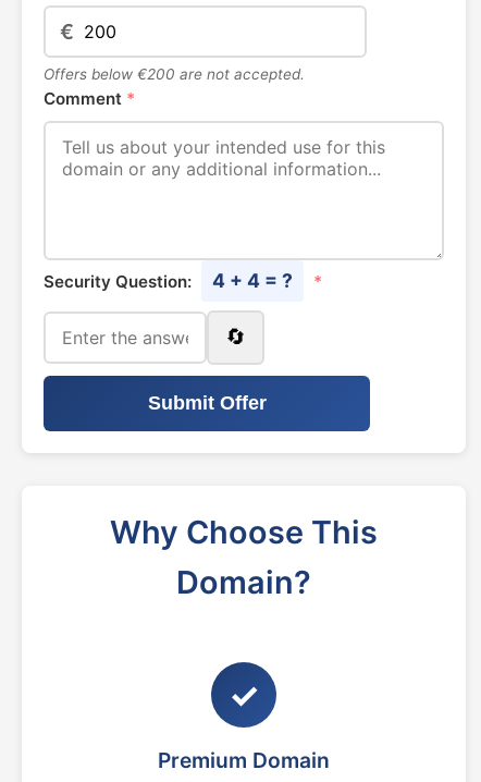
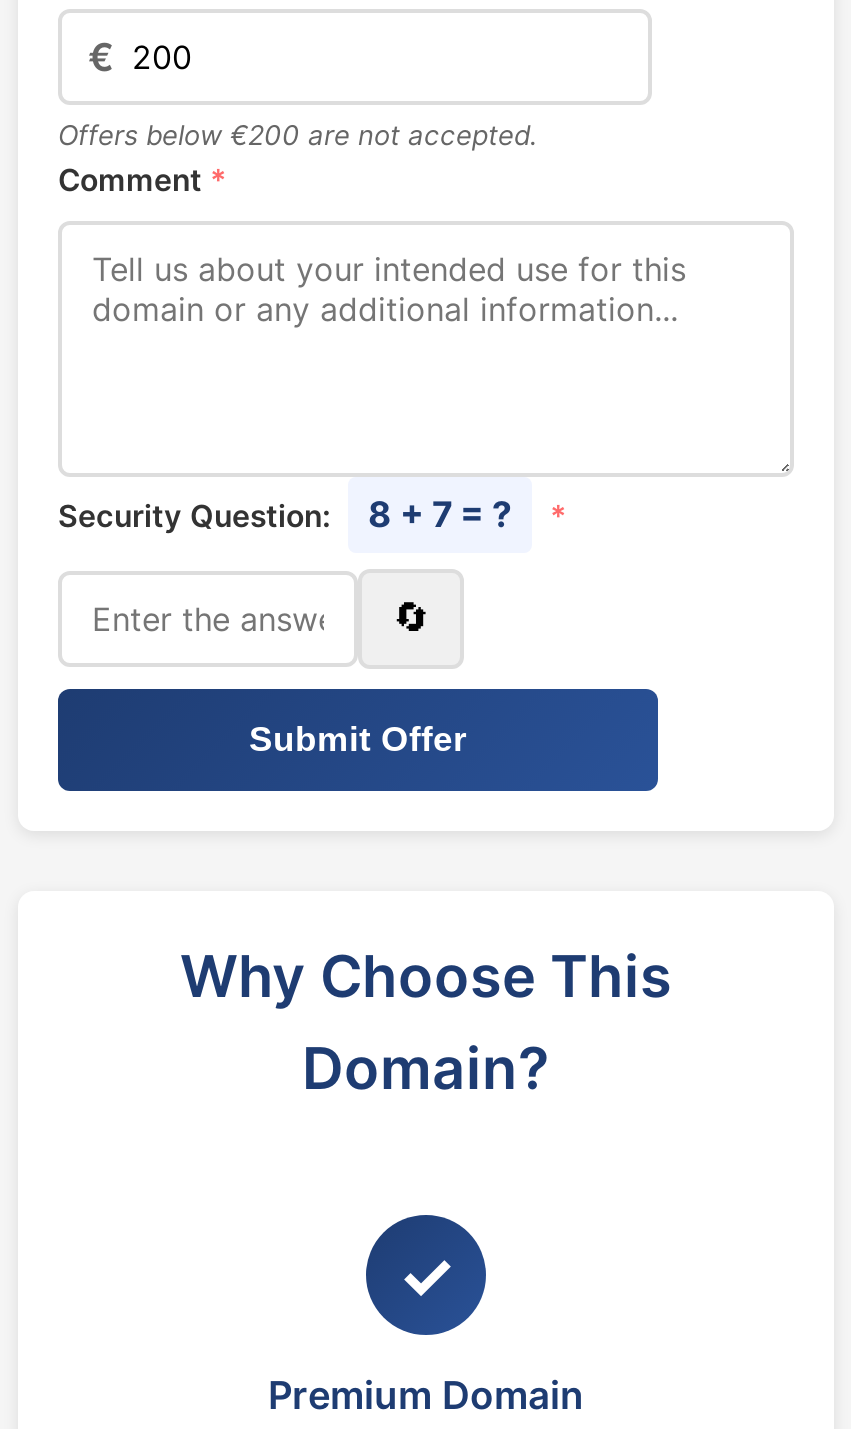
- 4 + 4 = ?
+ 8 + 7 = ?
